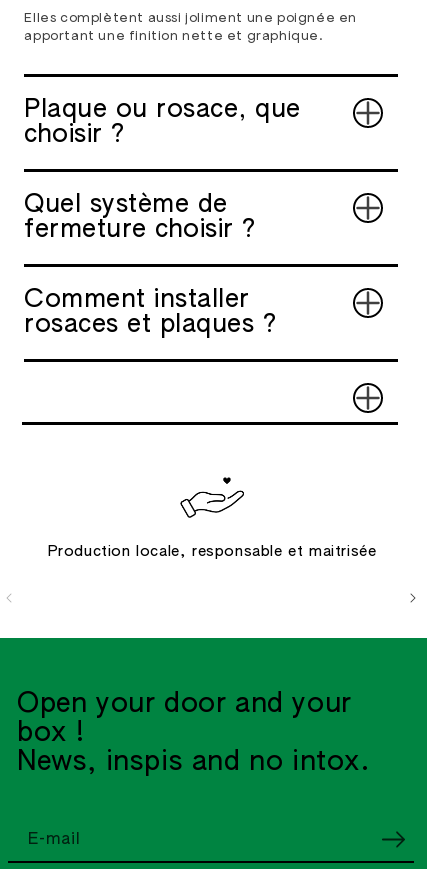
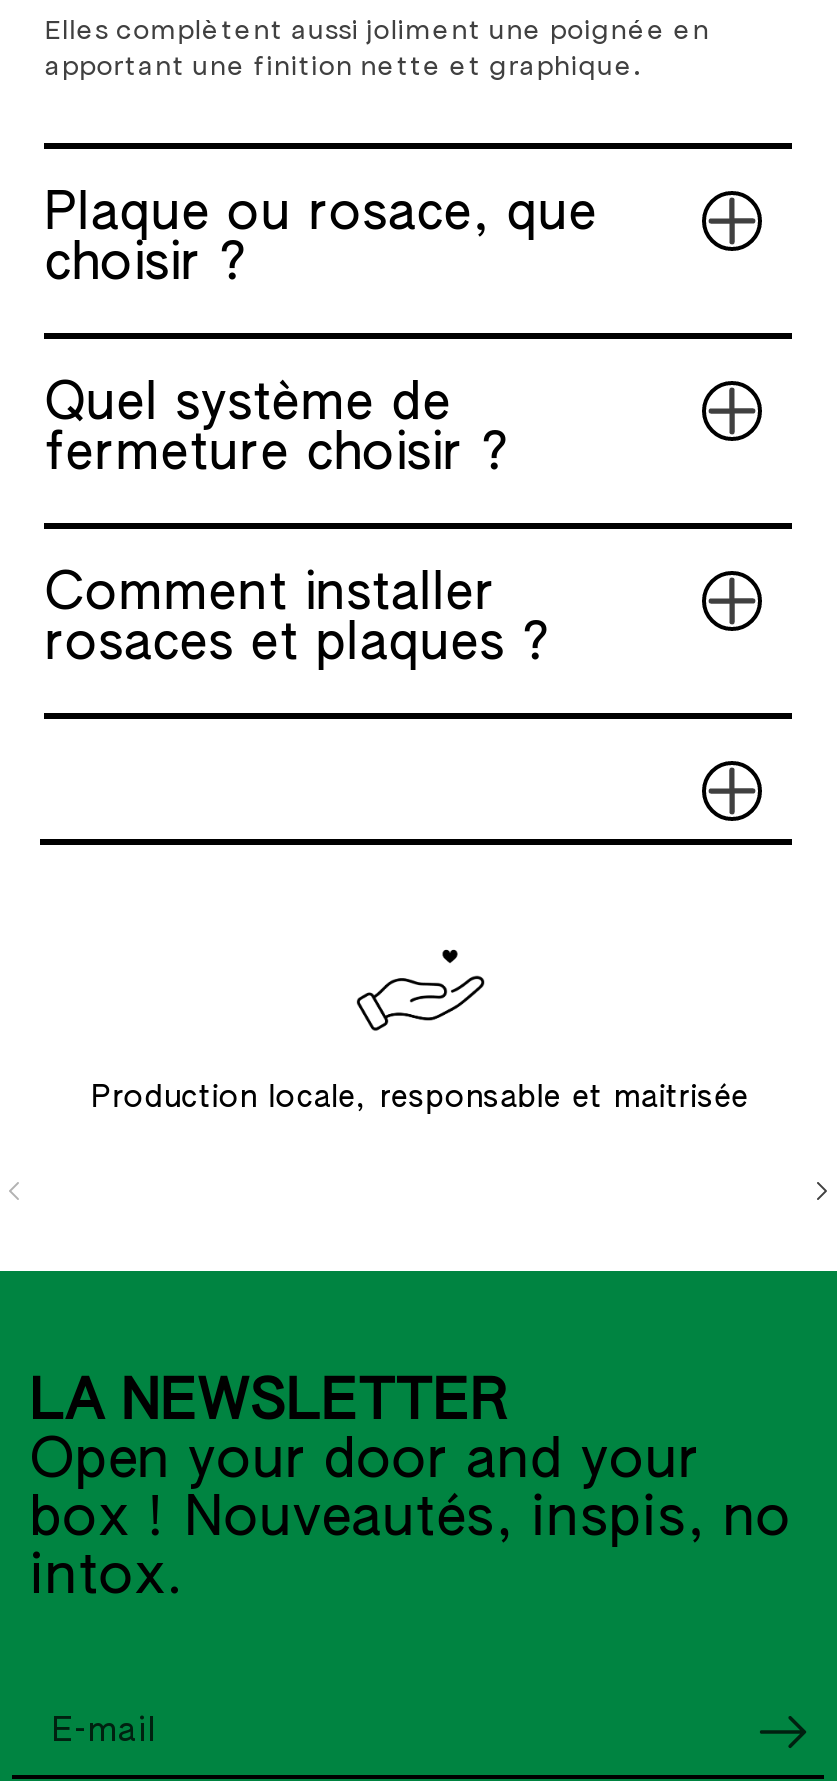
+ LA NEWSLETTER

- box !
- News, inspis and no intox.
+ box ! Nouveautés, inspis, no
+ intox.
